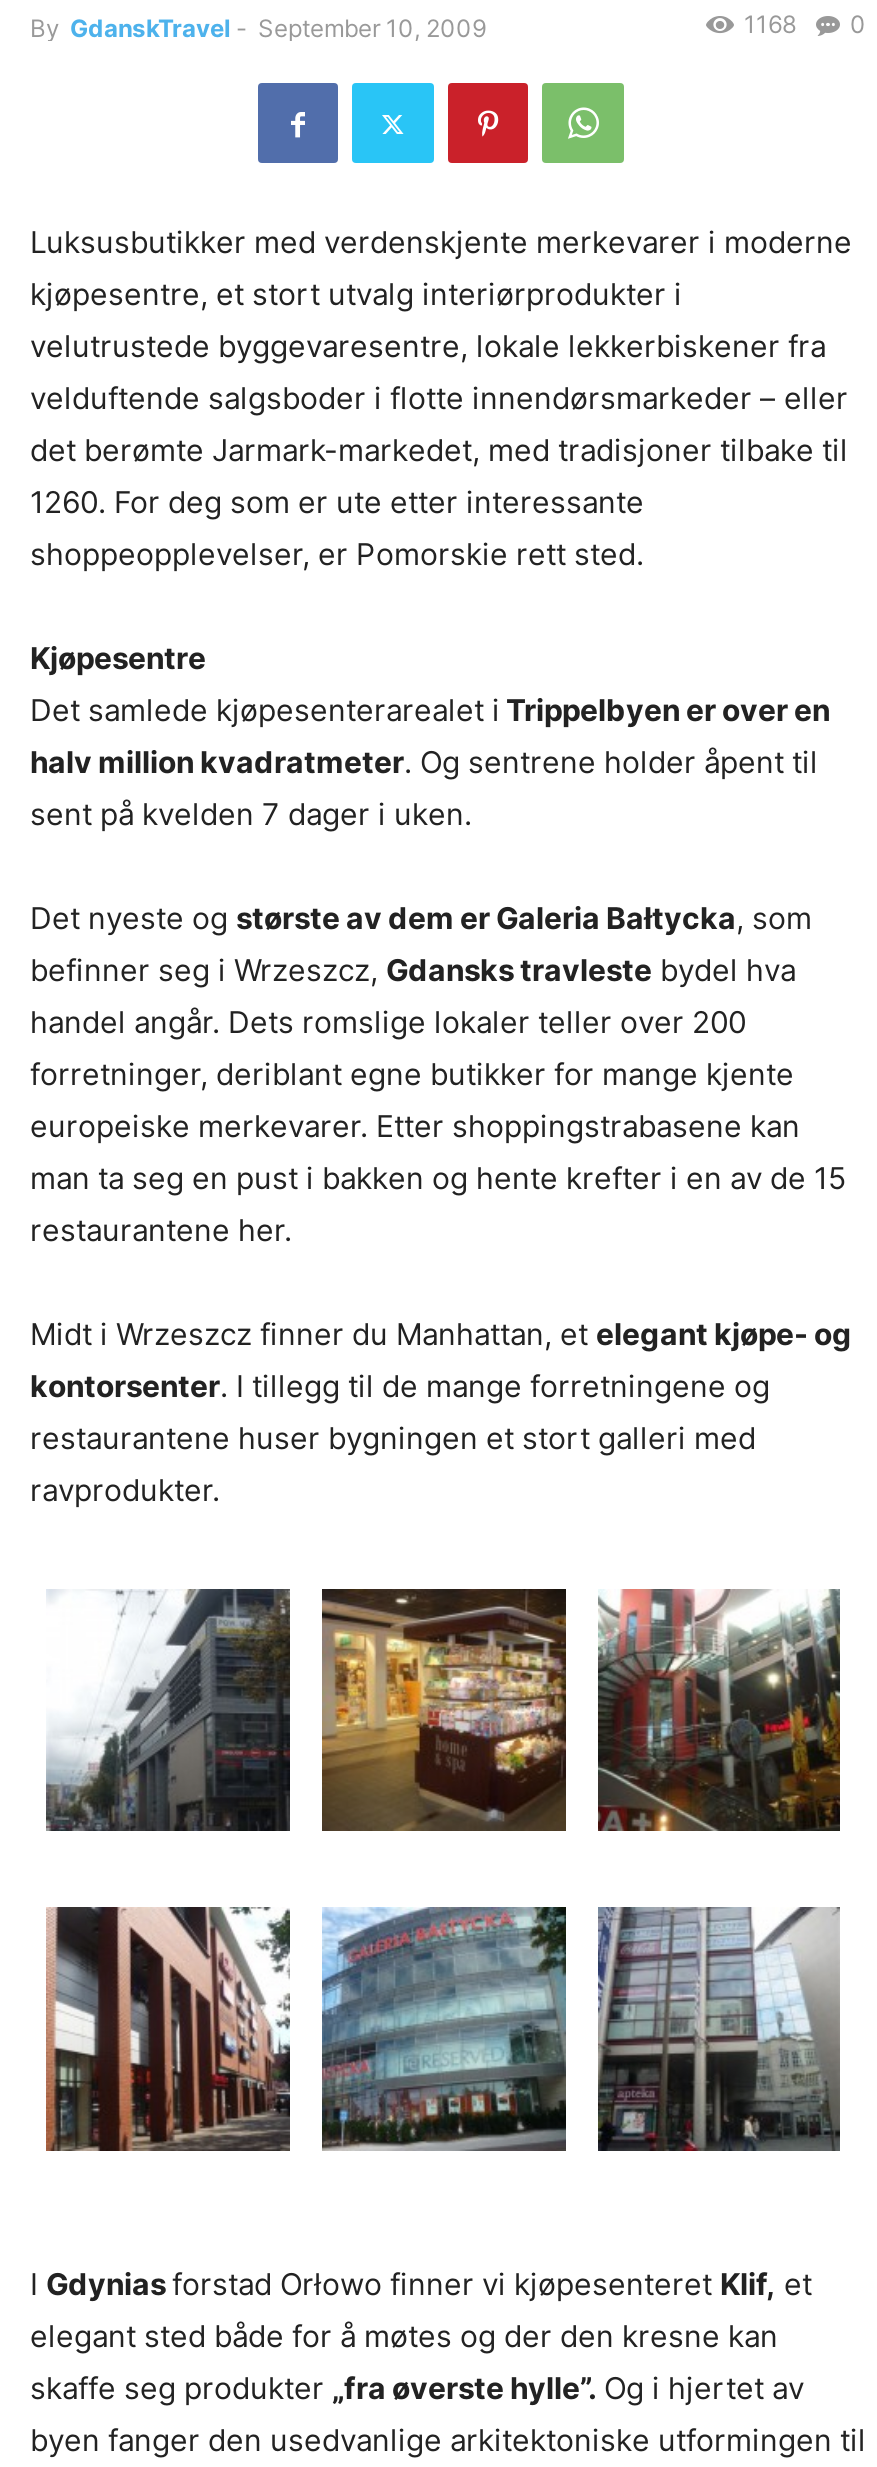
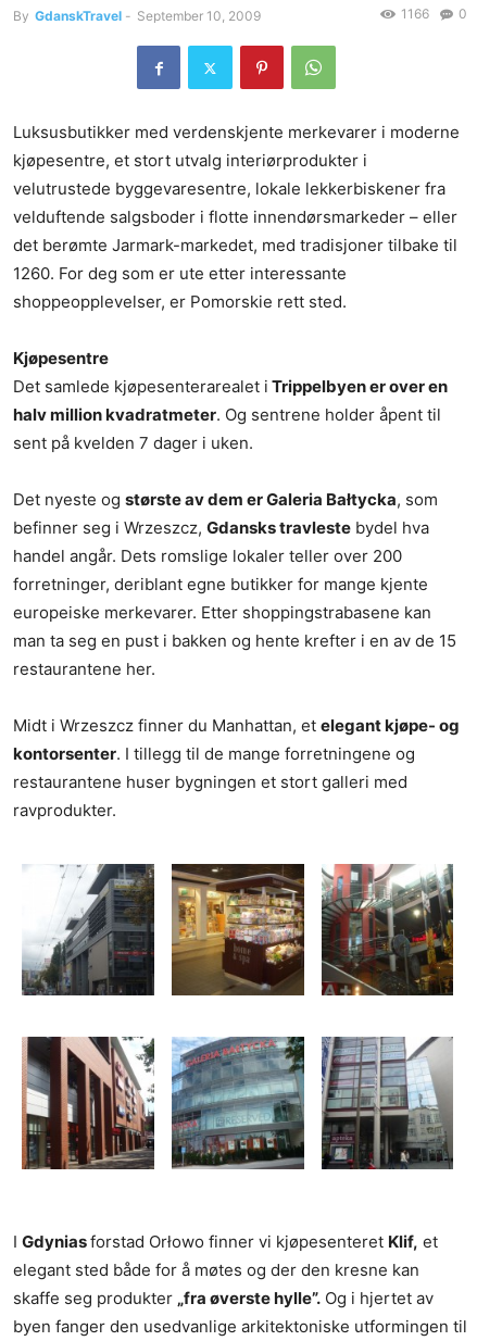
- 1168 0
+ 1166 0
